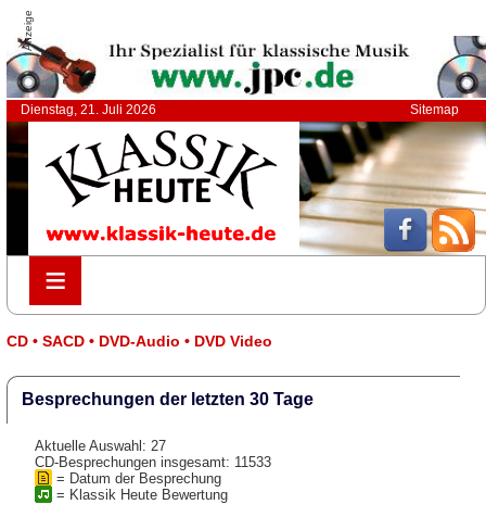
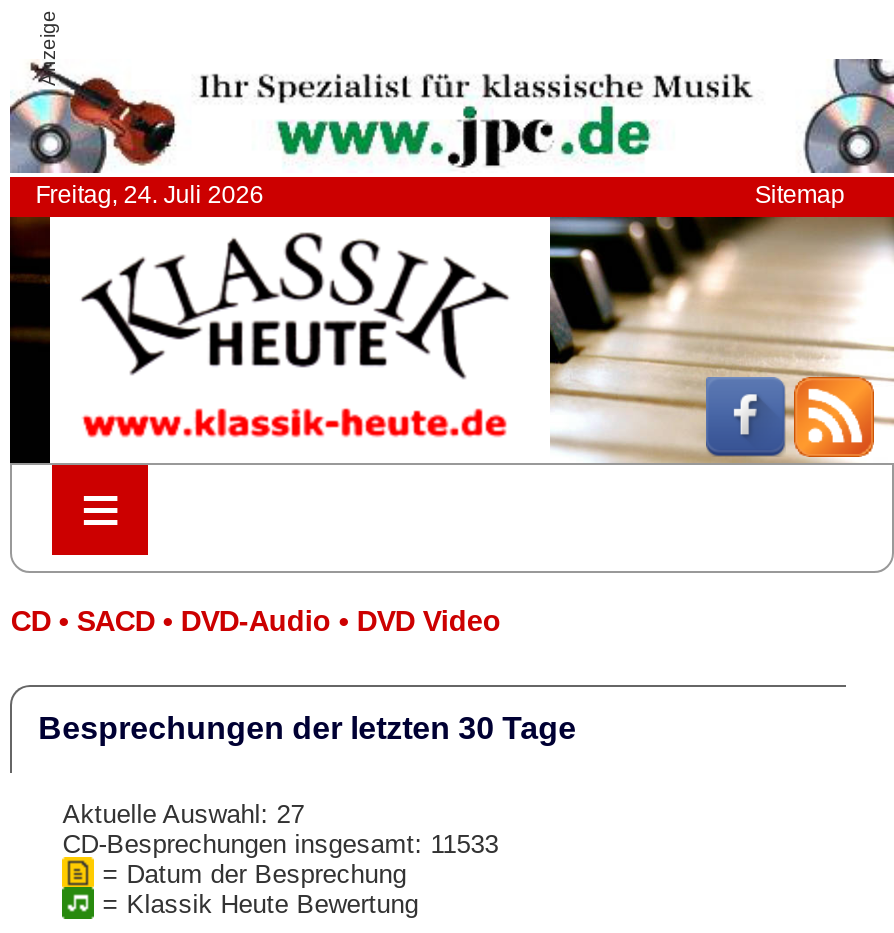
- Dienstag, 21. Juli 2026
+ Freitag, 24. Juli 2026
